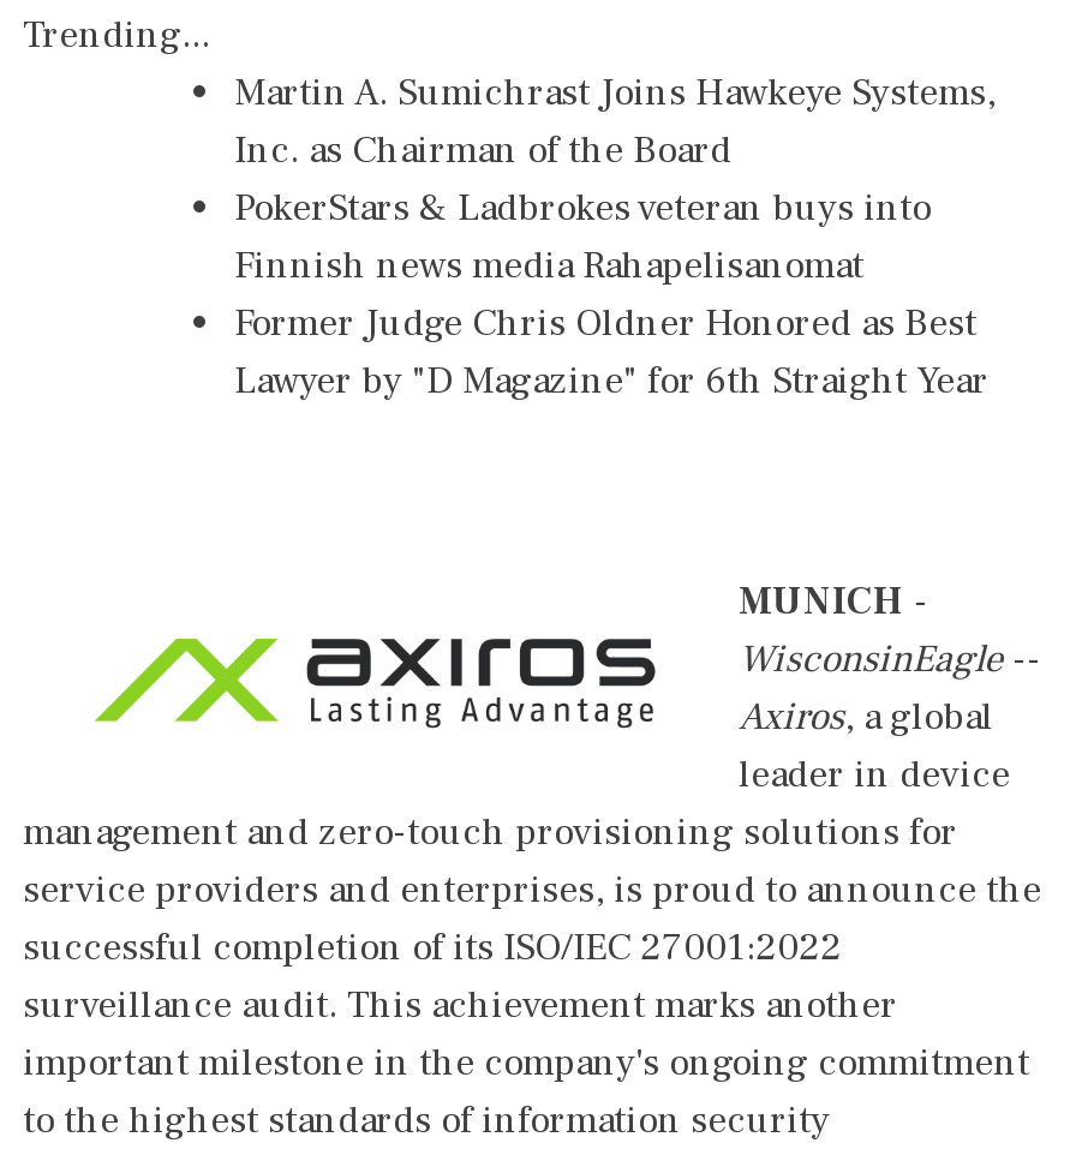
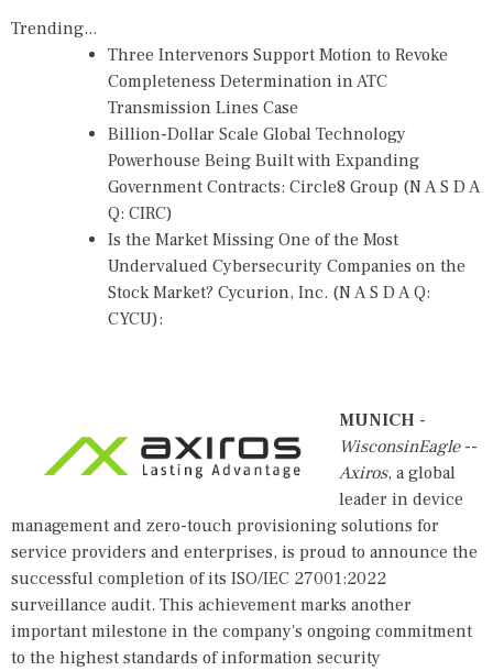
- Martin A. Sumichrast Joins Hawkeye Systems,
- Inc. as Chairman of the Board
- PokerStars & Ladbrokes veteran buys into
- Finnish news media Rahapelisanomat
- Former Judge Chris Oldner Honored as Best
- Lawyer by "D Magazine" for 6th Straight Year
+ Three Intervenors Support Motion to Revoke
+ Completeness Determination in ATC
+ Transmission Lines Case
+ Billion-Dollar Scale Global Technology
+ Powerhouse Being Built with Expanding
+ Government Contracts: Circle8 Group (N A S D A
+ Q: CIRC)
+ Is the Market Missing One of the Most
+ Undervalued Cybersecurity Companies on the
+ Stock Market? Cycurion, Inc. (N A S D A Q:
+ CYCU):
